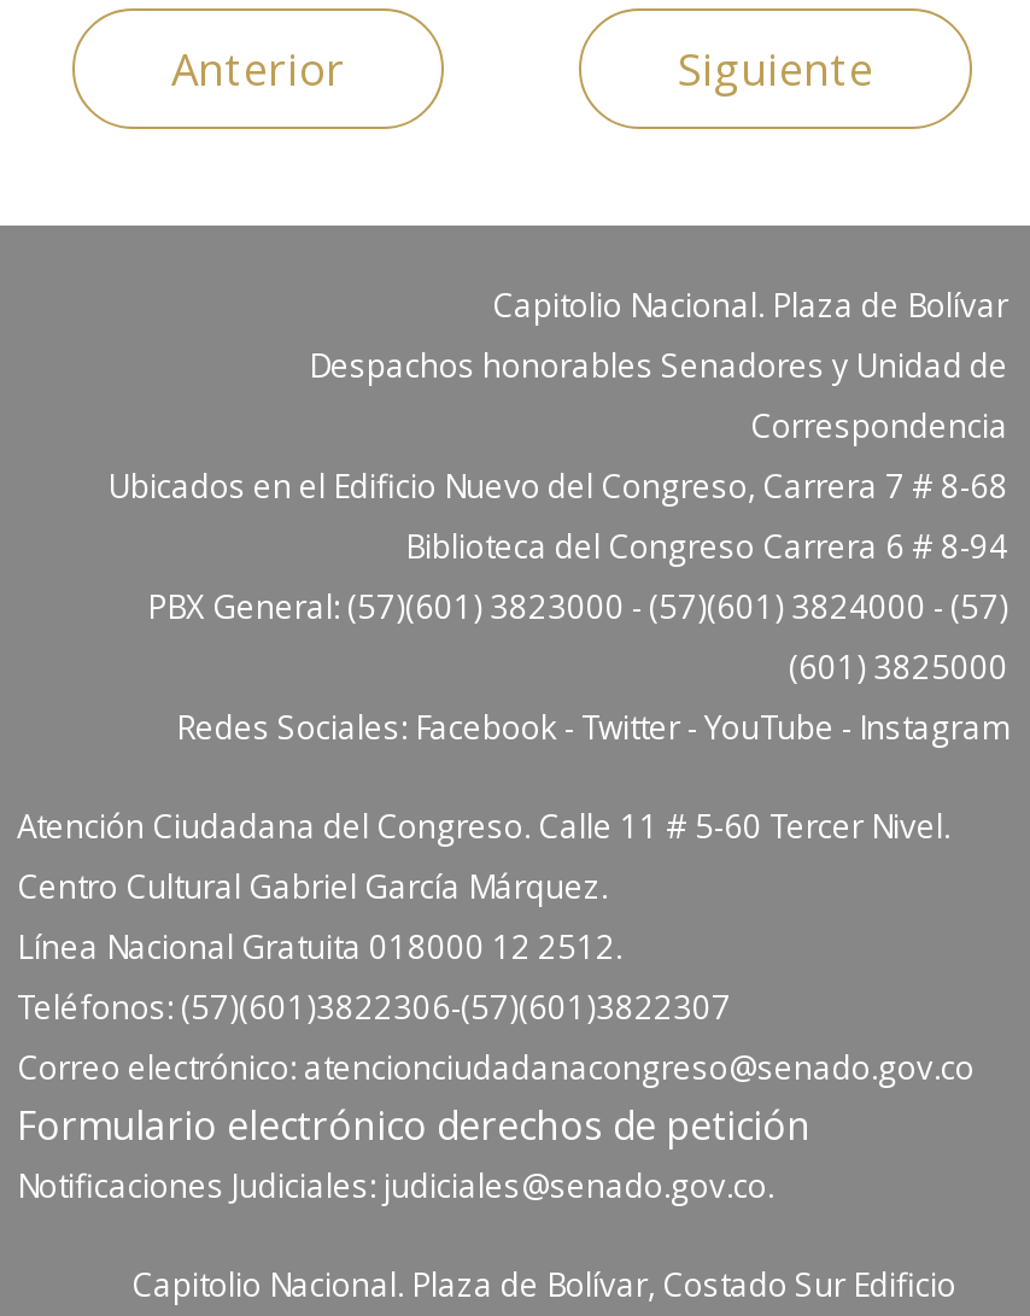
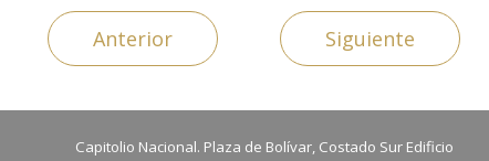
- Capitolio Nacional. Plaza de Bolívar
- Despachos honorables Senadores y Unidad de
- Correspondencia
- Ubicados en el Edificio Nuevo del Congreso, Carrera 7 # 8-68
- Biblioteca del Congreso Carrera 6 # 8-94
- PBX General: (57)(601) 3823000 - (57)(601) 3824000 - (57)
- (601) 3825000
- Redes Sociales: Facebook - Twitter - YouTube - Instagram
- Atención Ciudadana del Congreso. Calle 11 # 5-60 Tercer Nivel.
- Centro Cultural Gabriel García Márquez.
- Línea Nacional Gratuita 018000 12 2512.
- Teléfonos: (57)(601)3822306-(57)(601) 3822307
- Correo electrónico: atencionciudadanacongreso@senado.gov.co
- Formulario electrónico derechos de petición
- Notificaciones Judiciales: judiciales@senado.gov.co.
